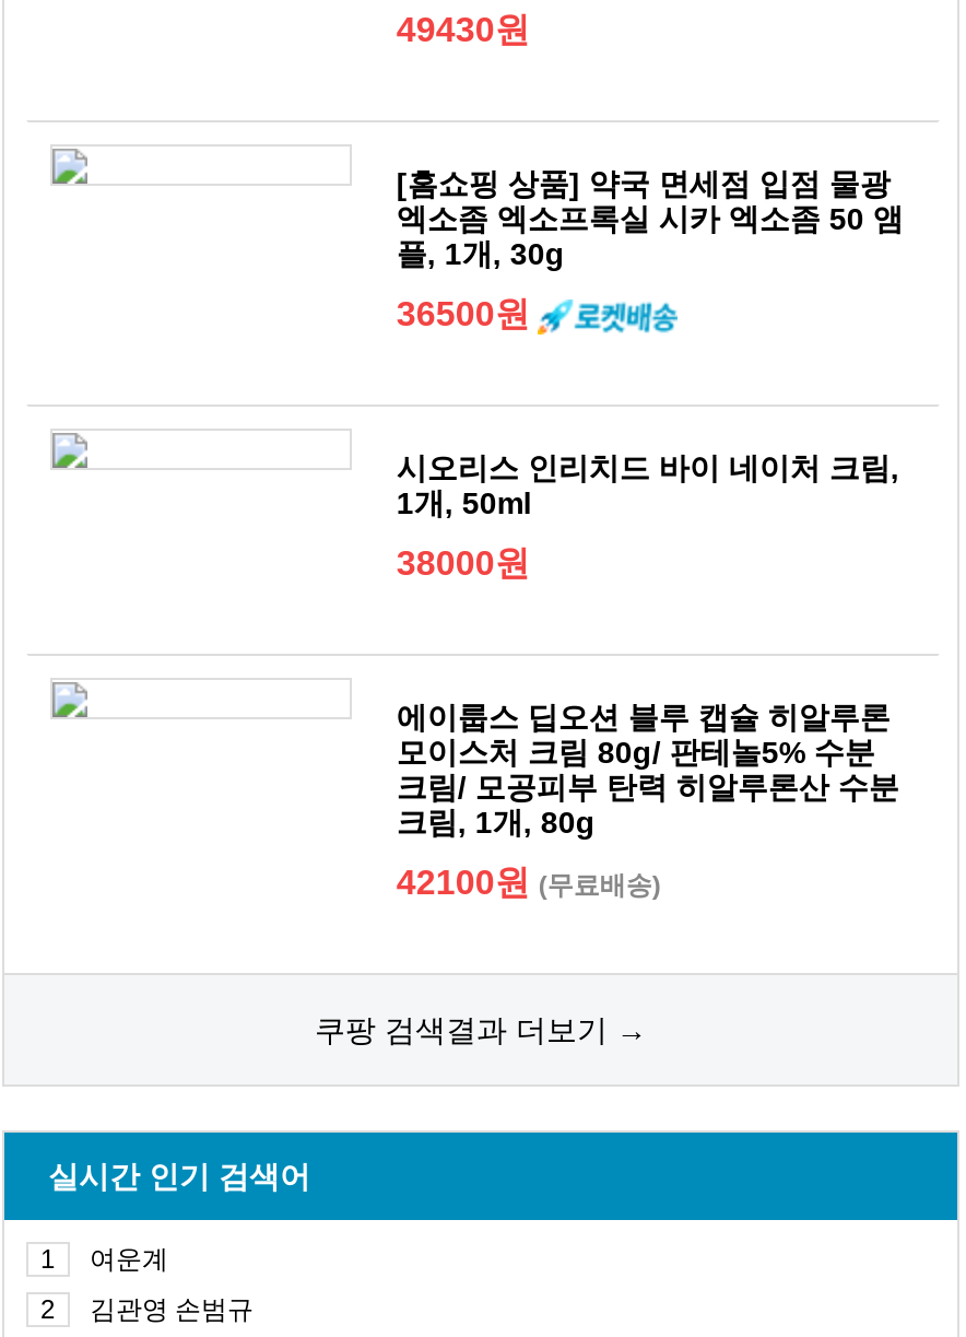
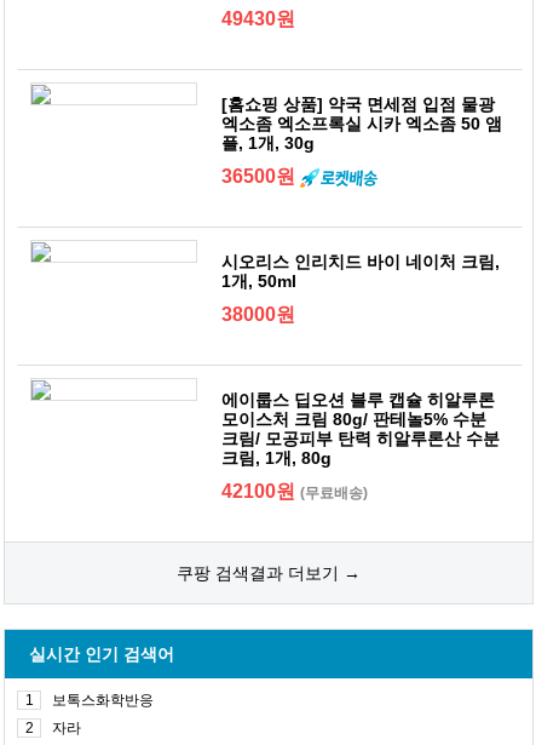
- 여운계
+ 보톡스화학반응

- 김관영 손범규
+ 자라
